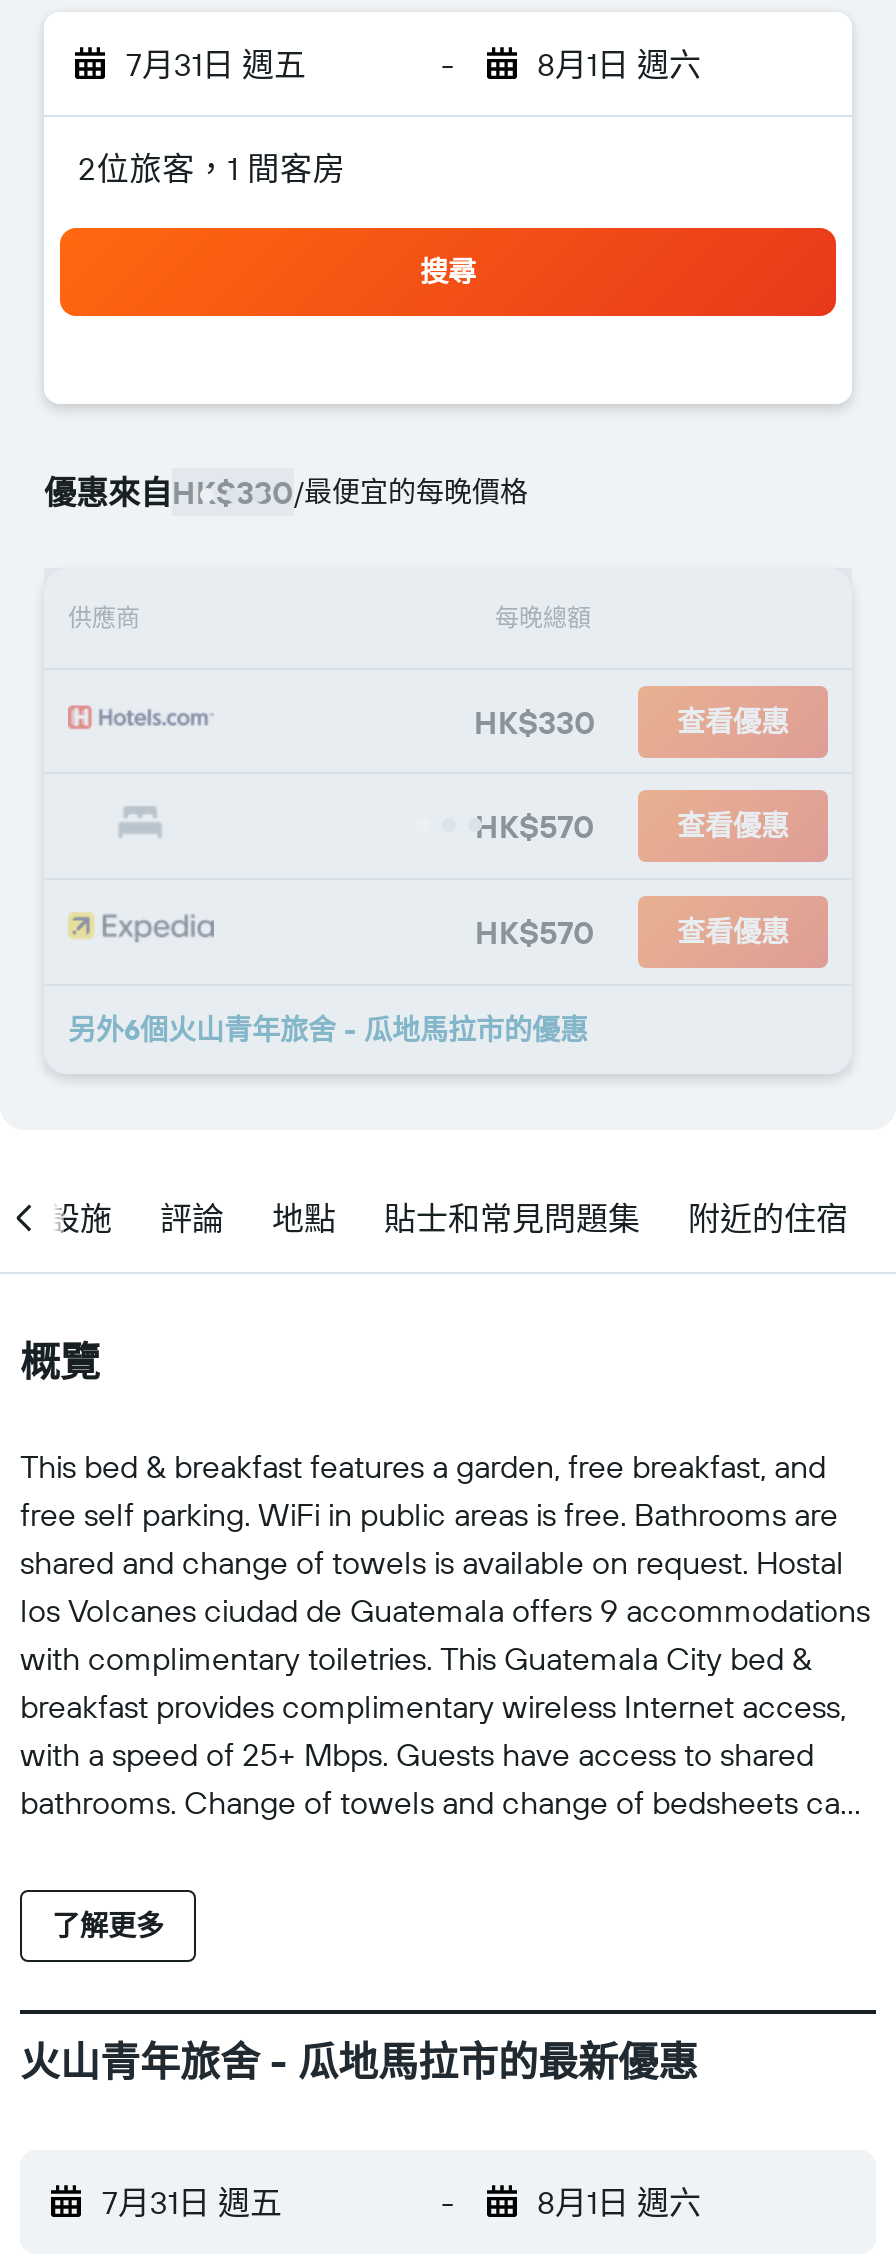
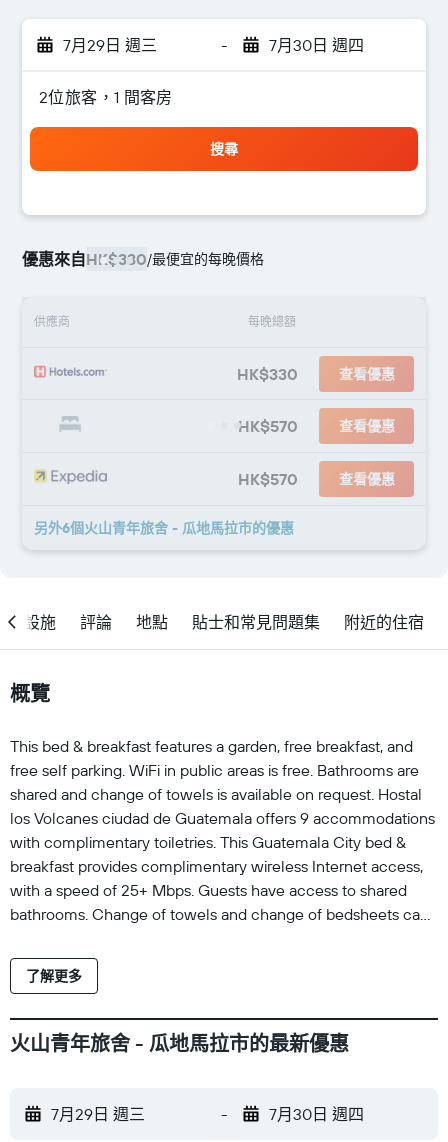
- 7月31日 週五
+ 7月29日 週三

- 8月1日 週六
+ 7月30日 週四

- 7月31日 週五
+ 7月29日 週三

- 8月1日 週六
+ 7月30日 週四
